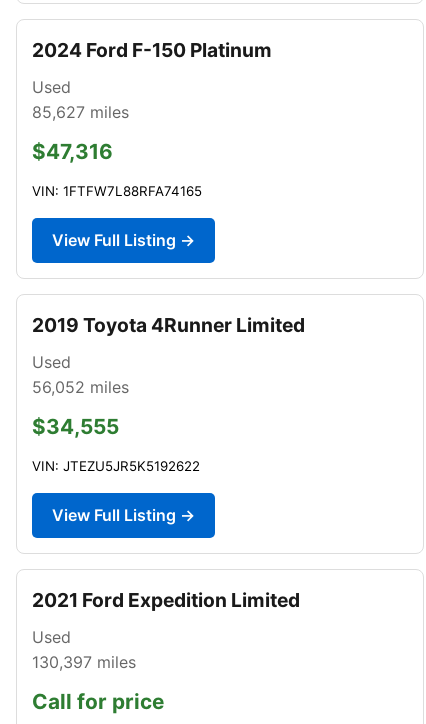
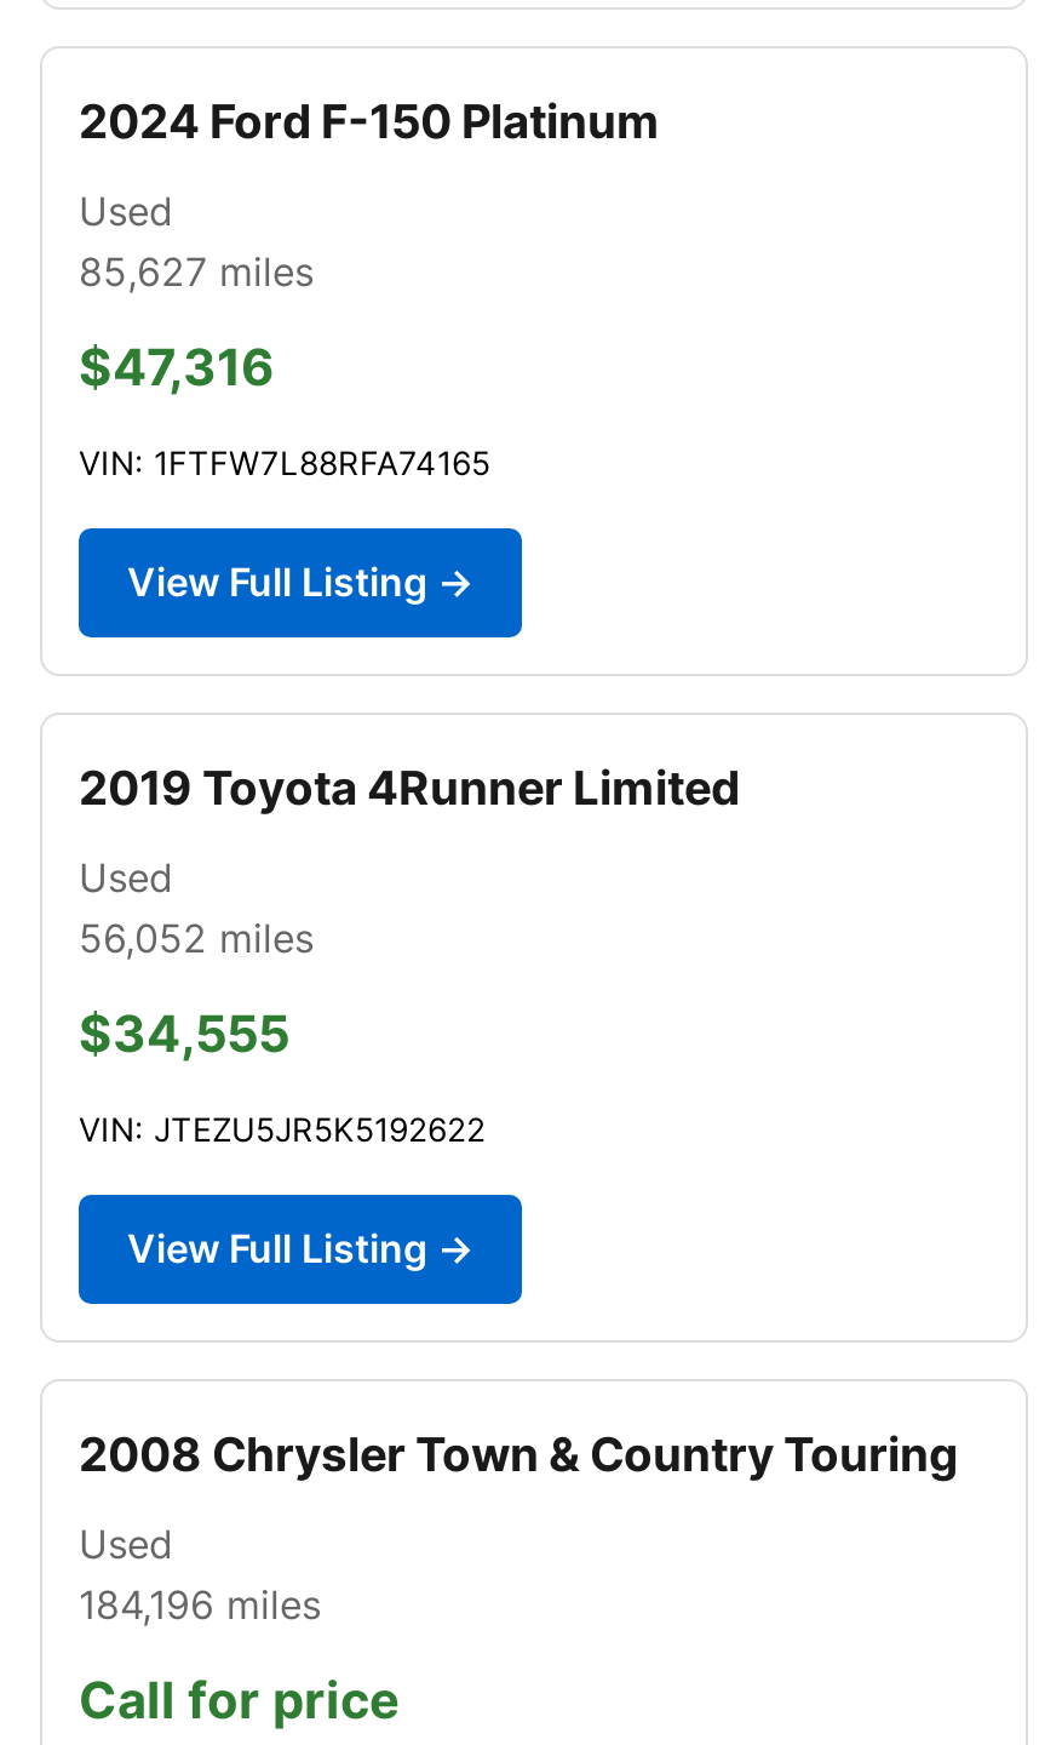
- 2021 Ford Expedition Limited
+ 2008 Chrysler Town & Country Touring

- 130,397 miles
+ 184,196 miles
